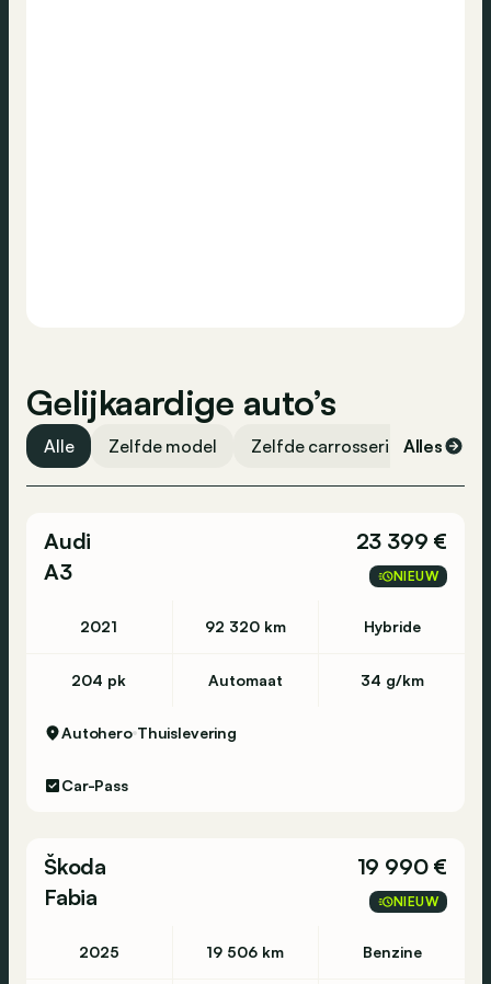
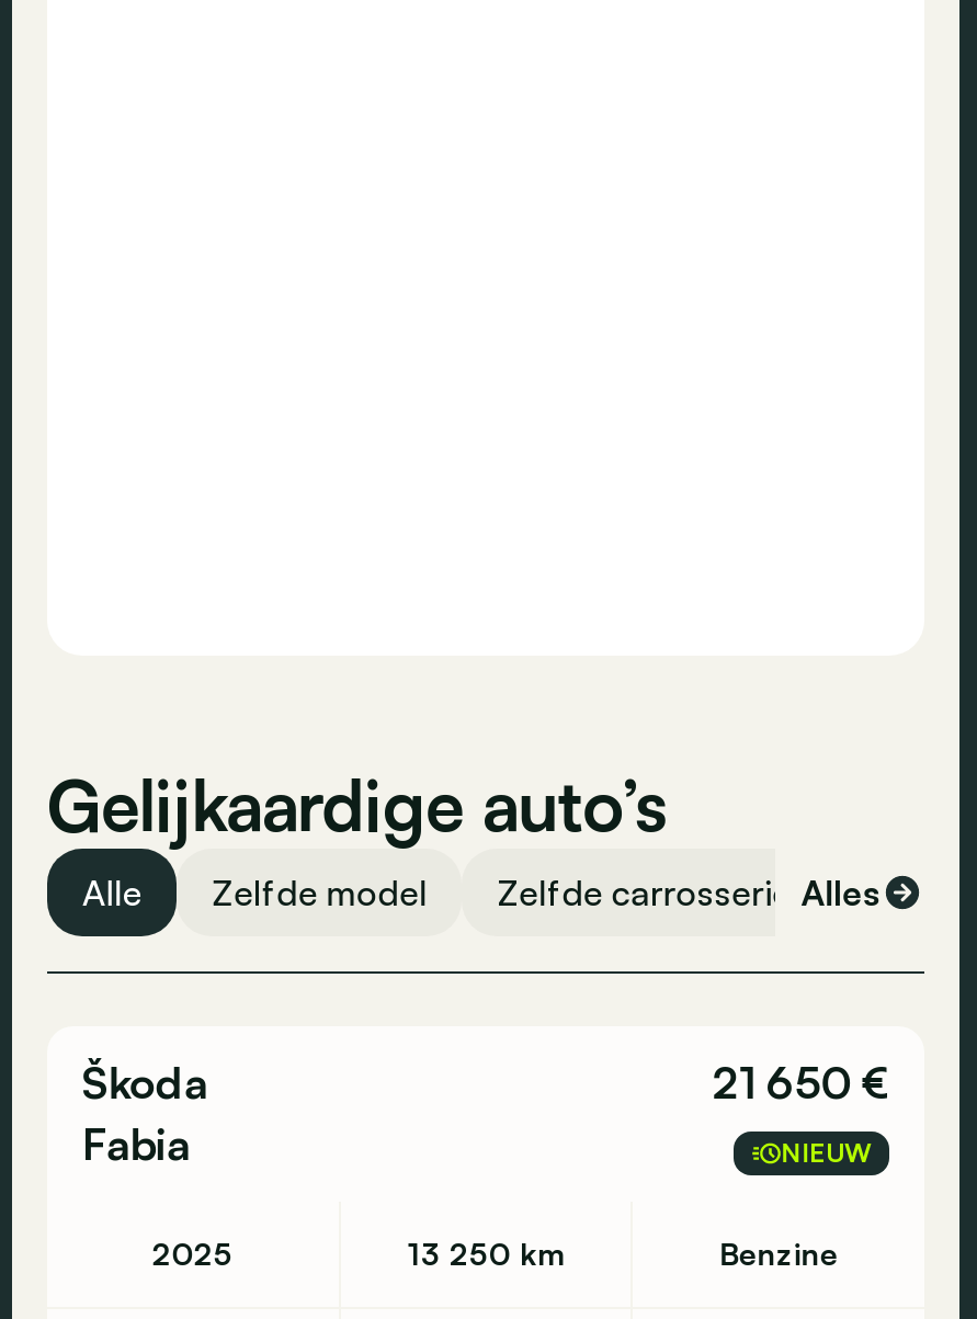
- Audi
- A3

- 23 399 €
- NIEUW
- 2021
- 92 320 km
- Hybride
- 204 pk
- Automaat
- 34 g/km
- Autohero Thuislevering
- Car-Pass

- 19 990 €
+ 21 650 €

- 19 506 km
+ 13 250 km
